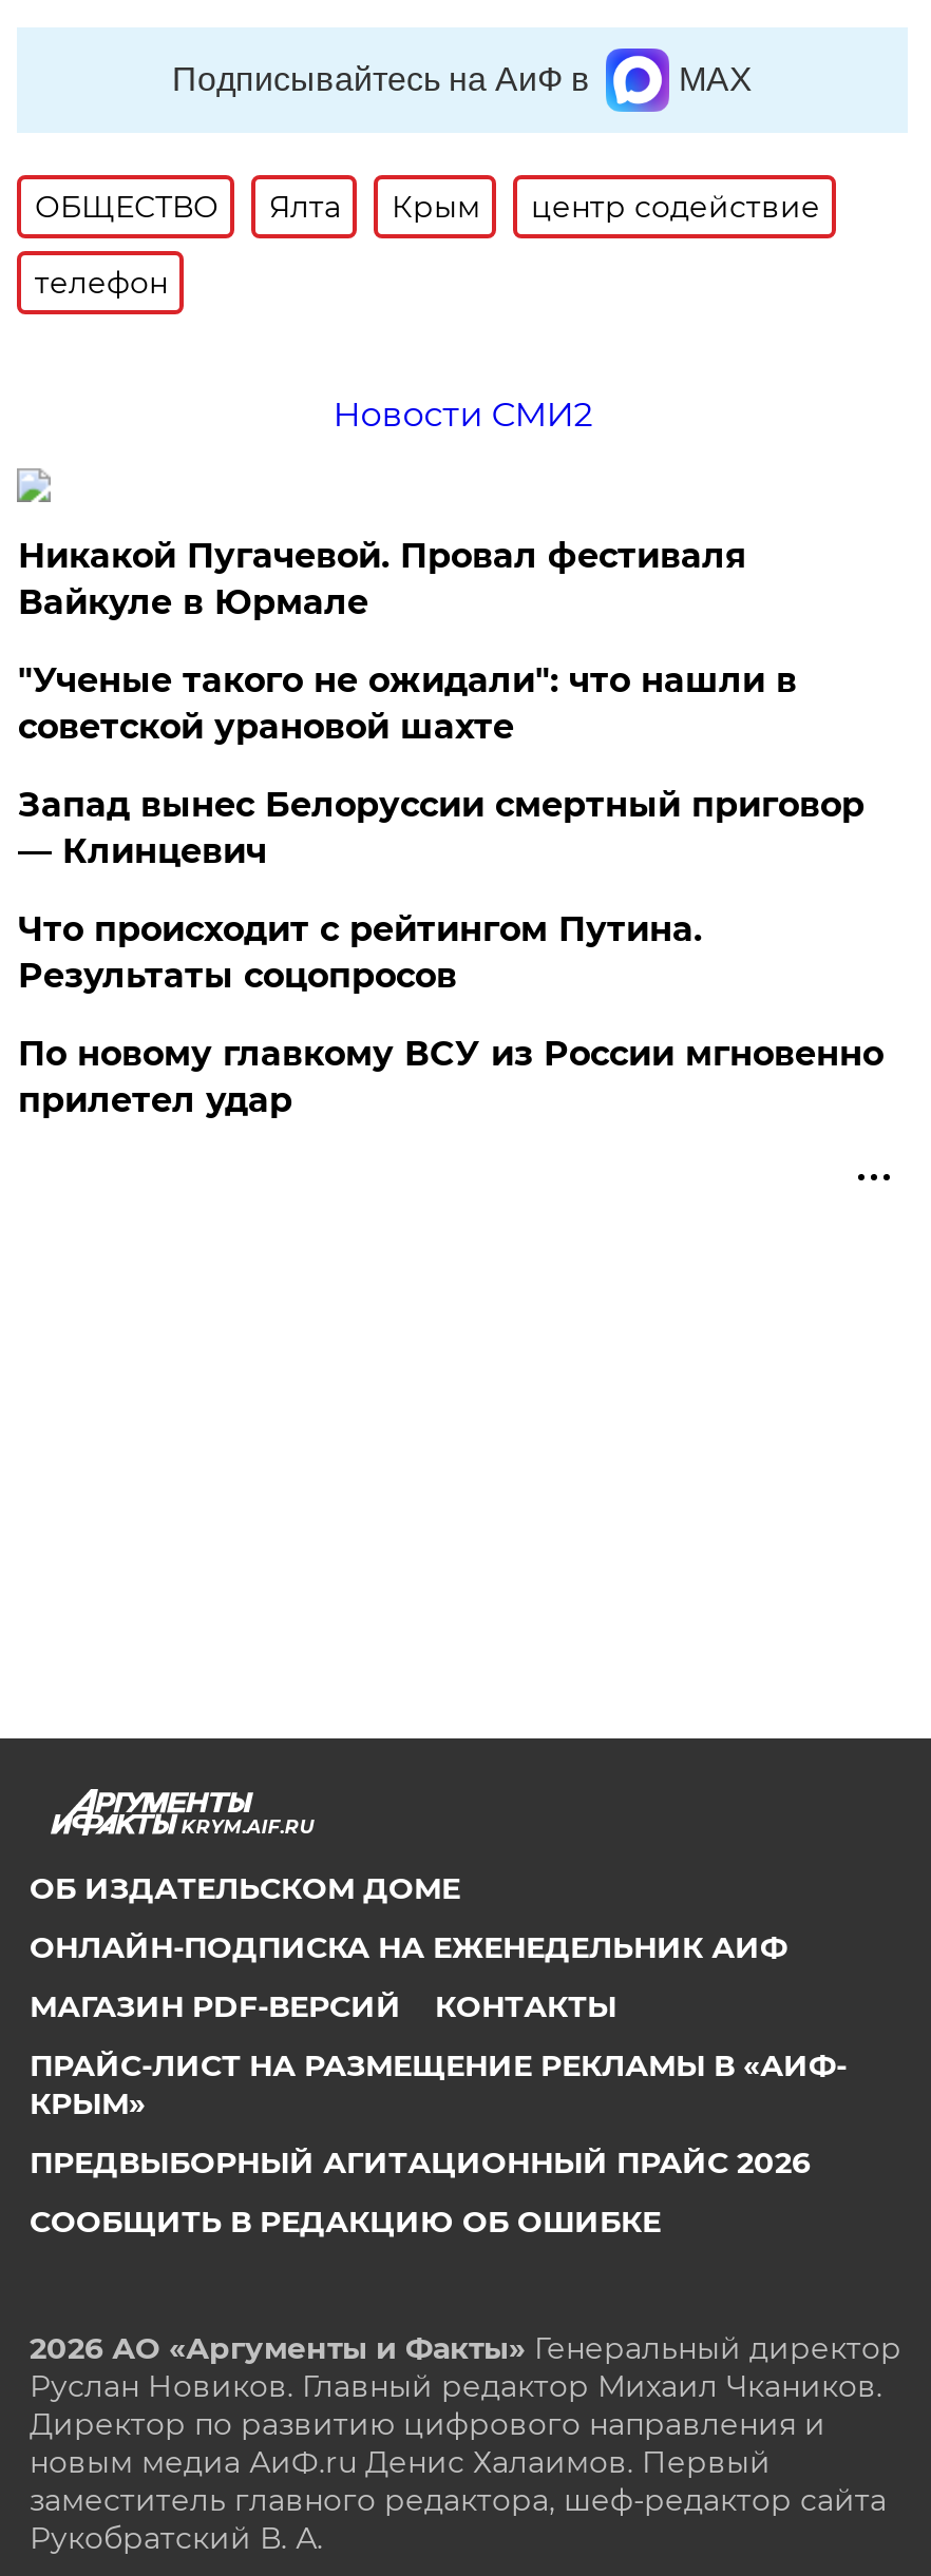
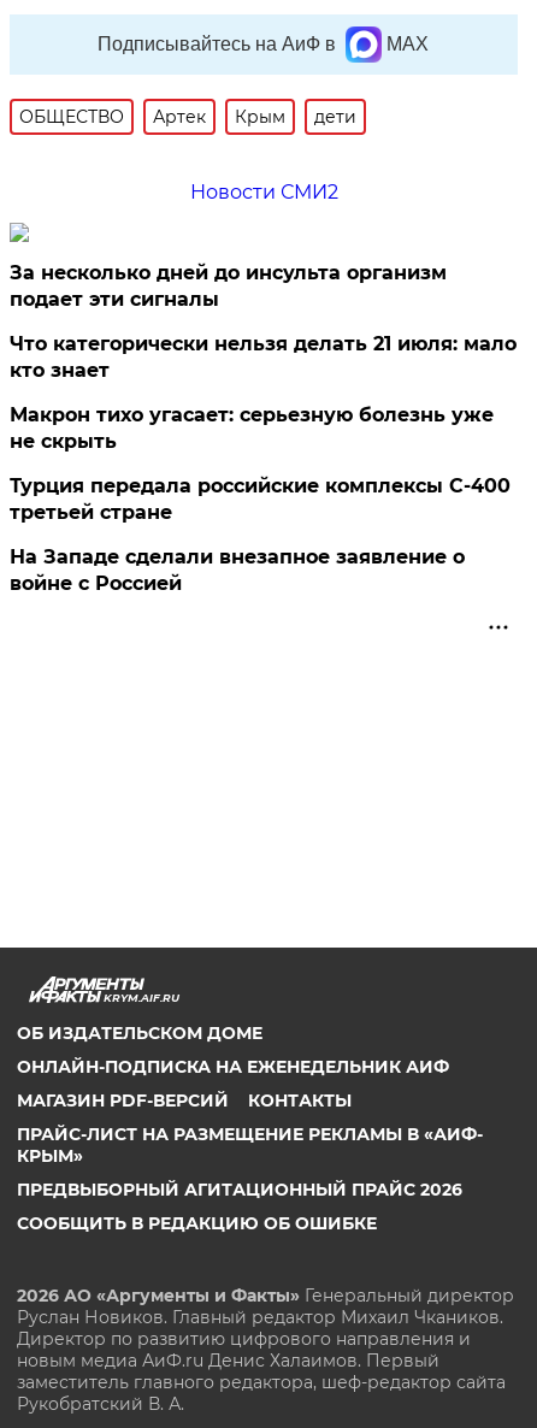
- центр содействие
- телефон
+ дети

- Ялта
+ Артек

- Никакой Пугачевой. Провал фестиваля
- Вайкуле в Юрмале
+ За несколько дней до инсульта организм
+ подает эти сигналы

- "Ученые такого не ожидали": что нашли в
- советской урановой шахте
+ Что категорически нельзя делать 21 июля: мало
+ кто знает

- Запад вынес Белоруссии смертный приговор
- — Клинцевич
+ Макрон тихо угасает: серьезную болезнь уже
+ не скрыть

- Что происходит с рейтингом Путина.
- Результаты соцопросов
+ Турция передала российские комплексы С-400
+ третьей стране

- По новому главкому ВСУ из России мгновенно
- прилетел удар
+ На Западе сделали внезапное заявление о
+ войне с Россией
